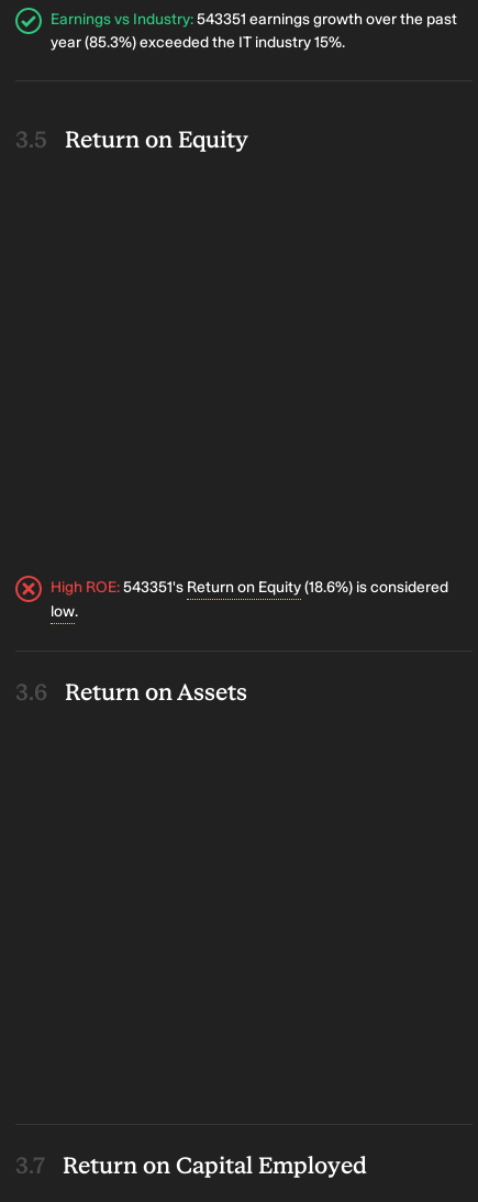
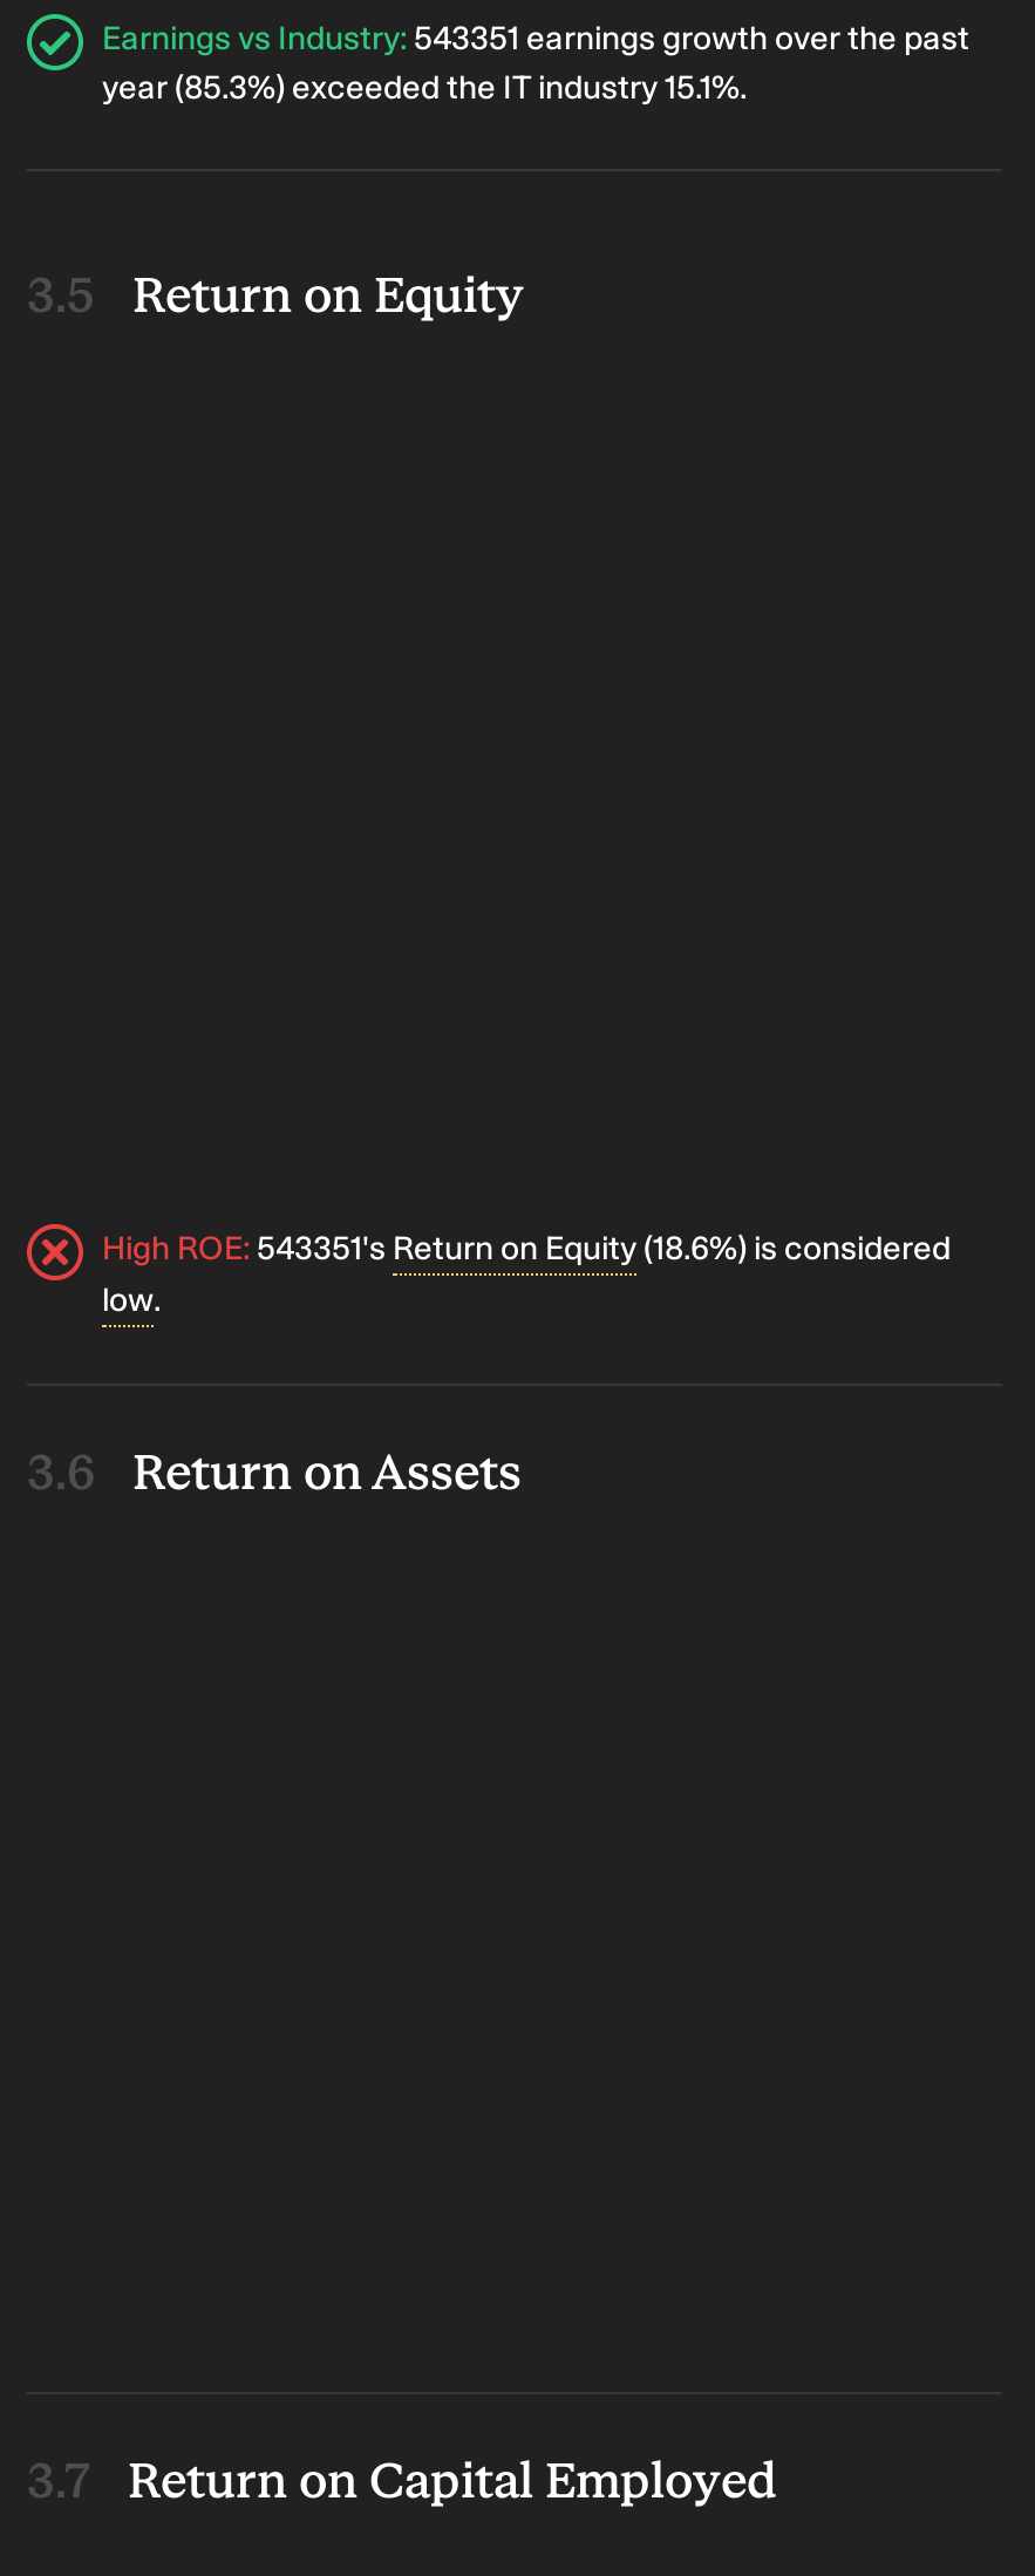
- year (85.3%) exceeded the IT industry 15%.
+ year (85.3%) exceeded the IT industry 15.1%.
